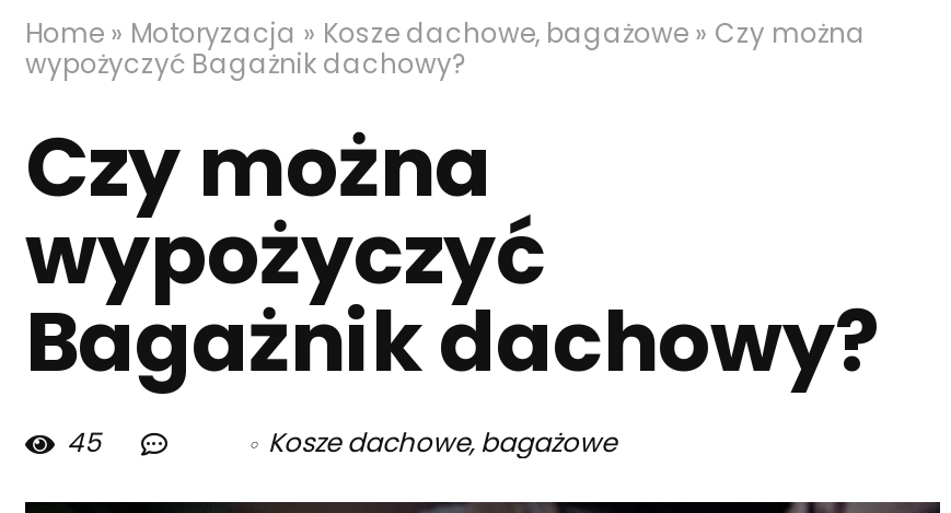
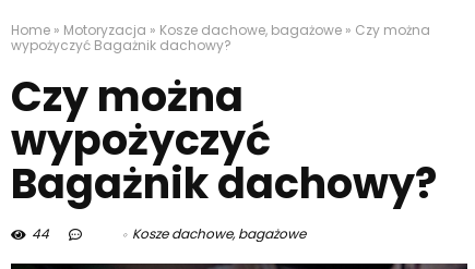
- 45
+ 44
